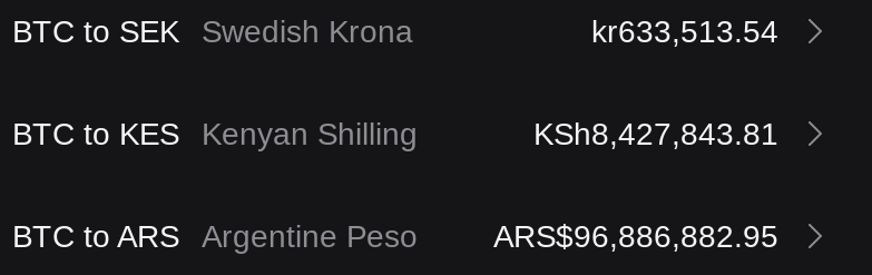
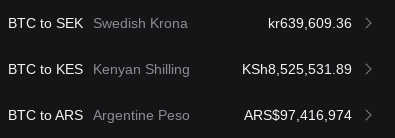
- kr633,513.54
+ kr639,609.36

- KSh8,427,843.81
+ KSh8,525,531.89

- ARS$96,886,882.95
+ ARS$97,416,974
